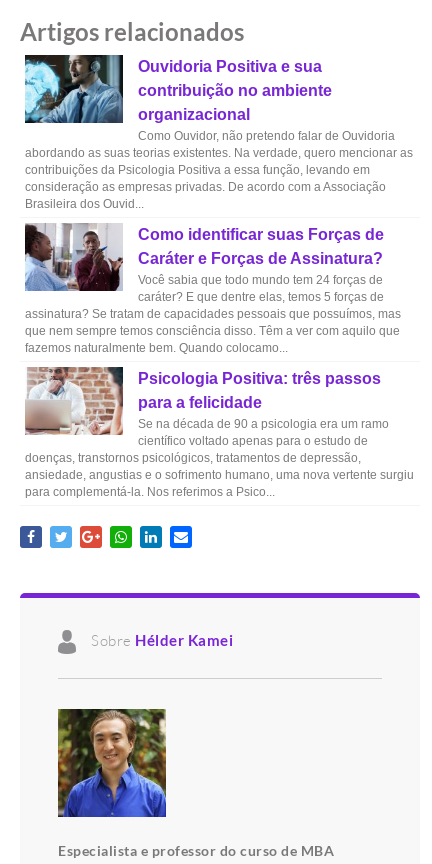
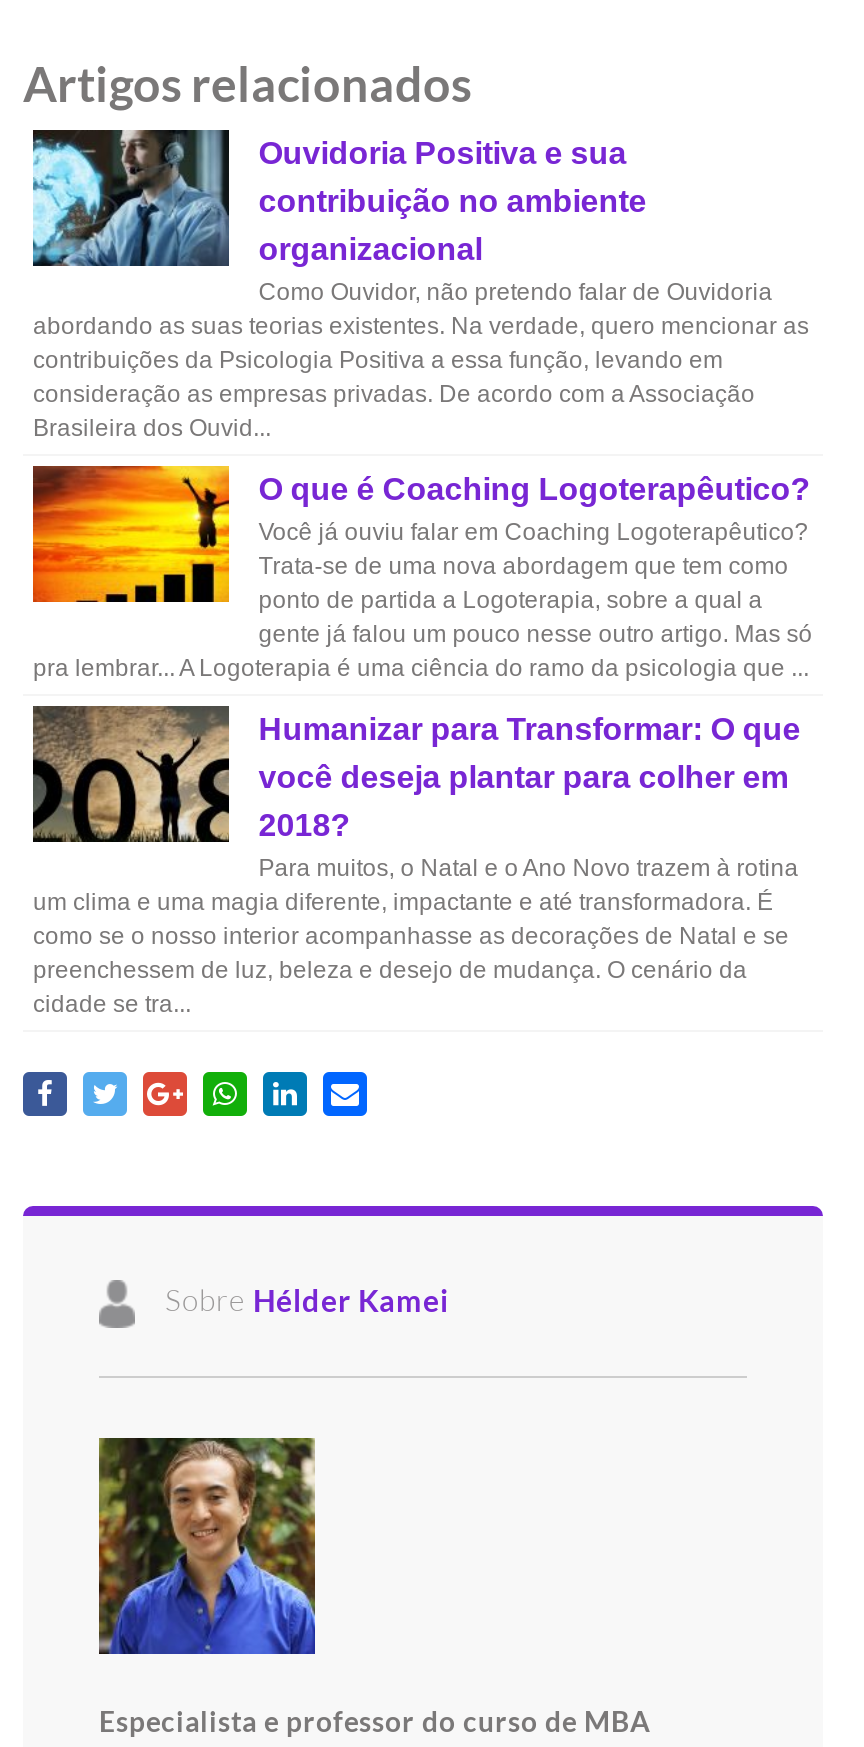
- [image]
- Como identificar suas Forças de
- Caráter e Forças de Assinatura?
- Você sabia que todo mundo tem 24 forças de
- caráter? E que dentre elas, temos 5 forças de
- assinatura? Se tratam de capacidades pessoais que possuímos, mas
- que nem sempre temos consciência disso. Têm a ver com aquilo que
- fazemos naturalmente bem. Quando colocamo...
+ [image]
+ O que é Coaching Logoterapêutico?
+ Você já ouviu falar em Coaching Logoterapêutico?
+ Trata-se de uma nova abordagem que tem como
+ ponto de partida a Logoterapia, sobre a qual a
+ gente já falou um pouco nesse outro artigo. Mas só
+ pra lembrar... A Logoterapia é uma ciência do ramo da psicologia que ...

- [image]
- Psicologia Positiva: três passos
- para a felicidade
- Se na década de 90 a psicologia era um ramo
- científico voltado apenas para o estudo de
- doenças, transtornos psicológicos, tratamentos de depressão,
- ansiedade, angustias e o sofrimento humano, uma nova vertente surgiu
- para complementá-la. Nos referimos a Psico...
+ [image]
+ Humanizar para Transformar: O que
+ você deseja plantar para colher em
+ 2018?
+ Para muitos, o Natal e o Ano Novo trazem à rotina
+ um clima e uma magia diferente, impactante e até transformadora. É
+ como se o nosso interior acompanhasse as decorações de Natal e se
+ preenchessem de luz, beleza e desejo de mudança. O cenário da
+ cidade se tra...
